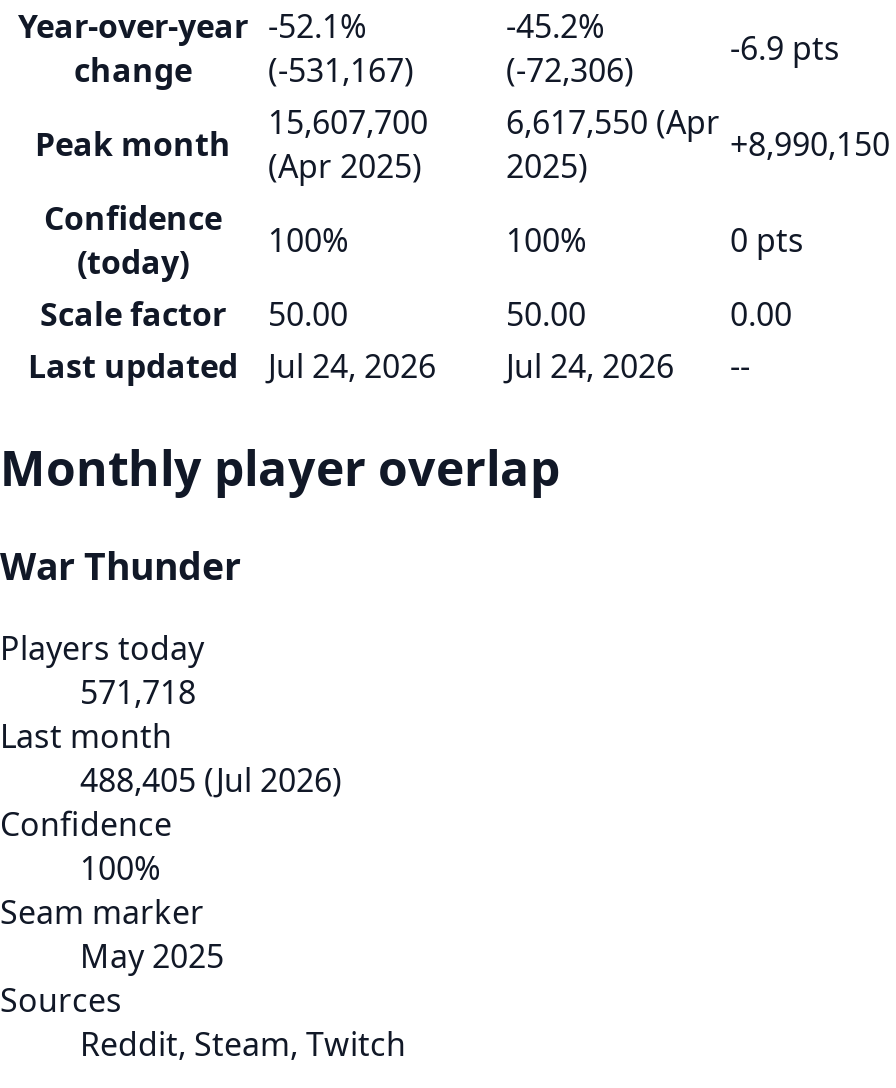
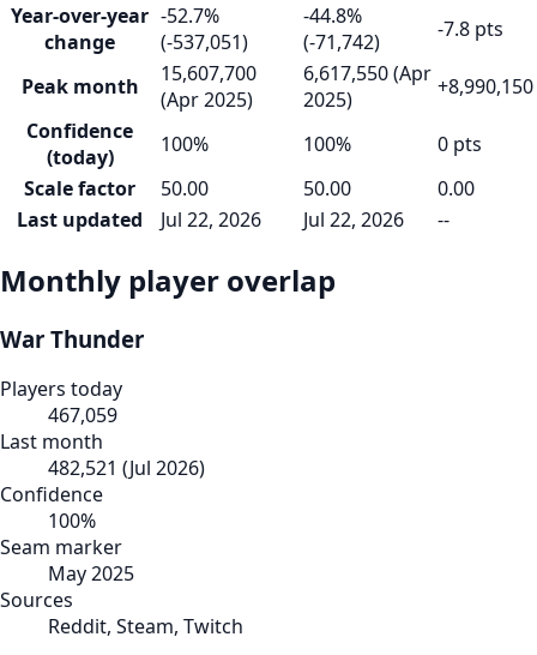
- Year-over-year -52.1%
+ Year-over-year -52.7%

- -45.2%
+ -44.8%

- -6.9 pts
+ -7.8 pts

- change (-531,167)
+ change (-537,051)

- (-72,306)
+ (-71,742)

- Jul 24, 2026
+ Jul 22, 2026

- Jul 24, 2026
+ Jul 22, 2026

- 571,718
+ 467,059

- 488,405 (Jul 2026)
+ 482,521 (Jul 2026)
